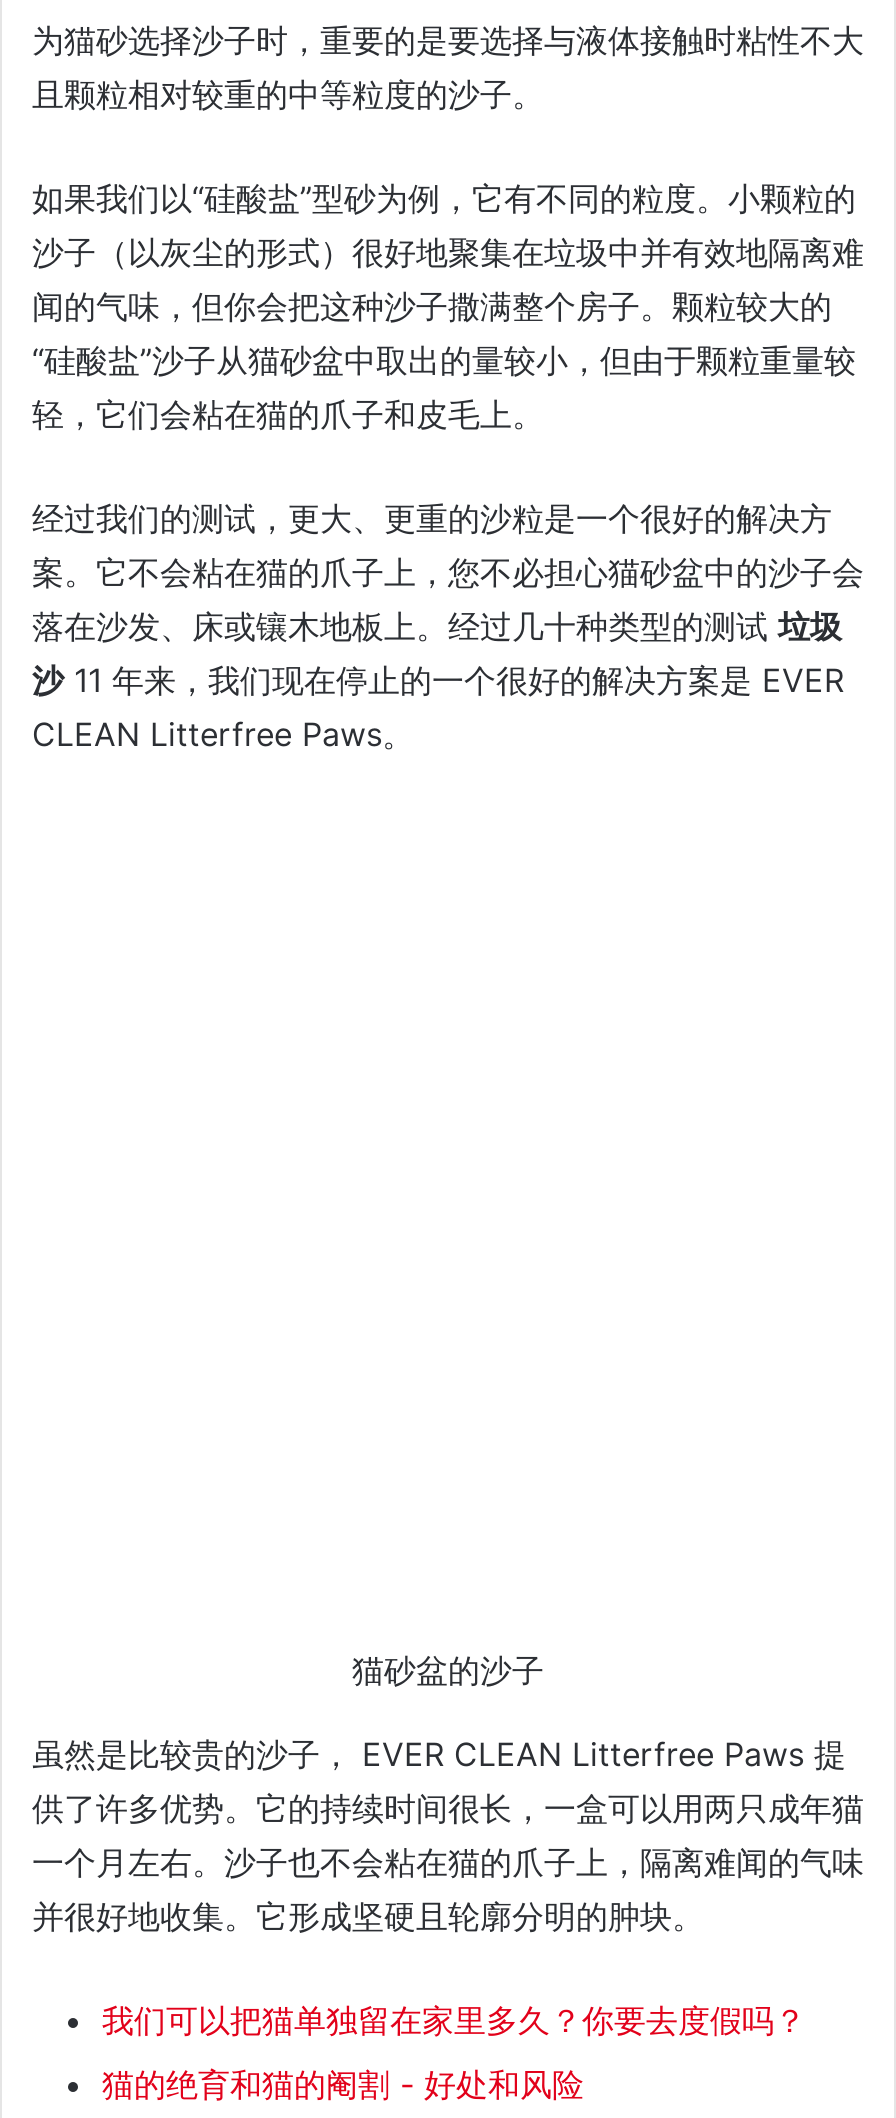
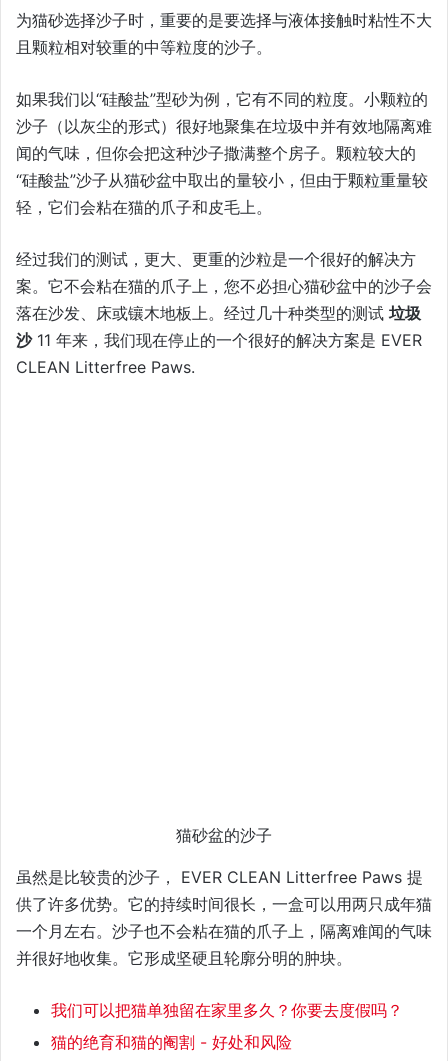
- CLEAN Litterfree Paws。
+ CLEAN Litterfree Paws.
